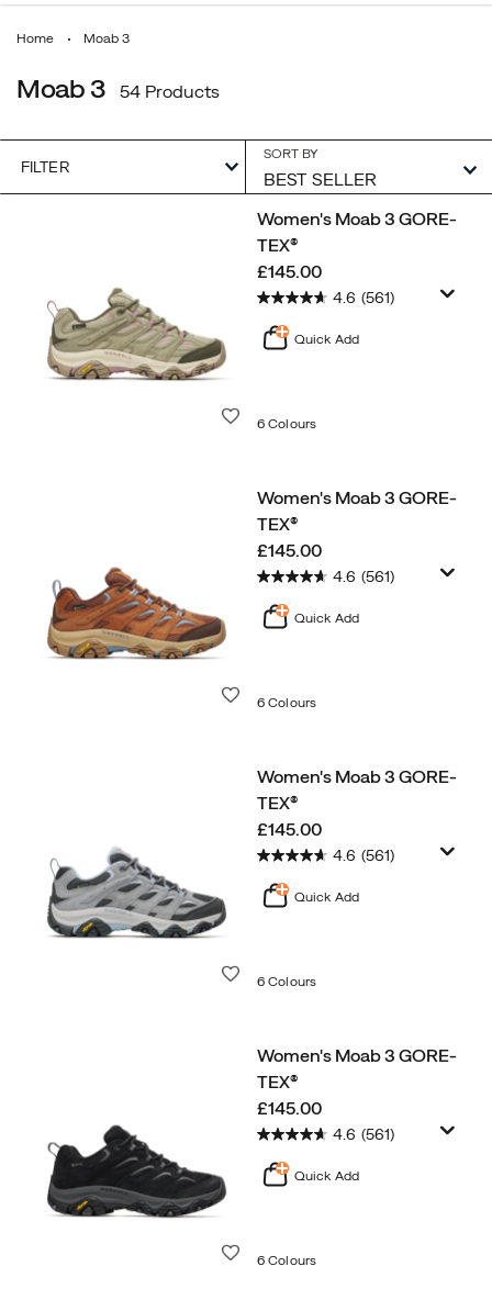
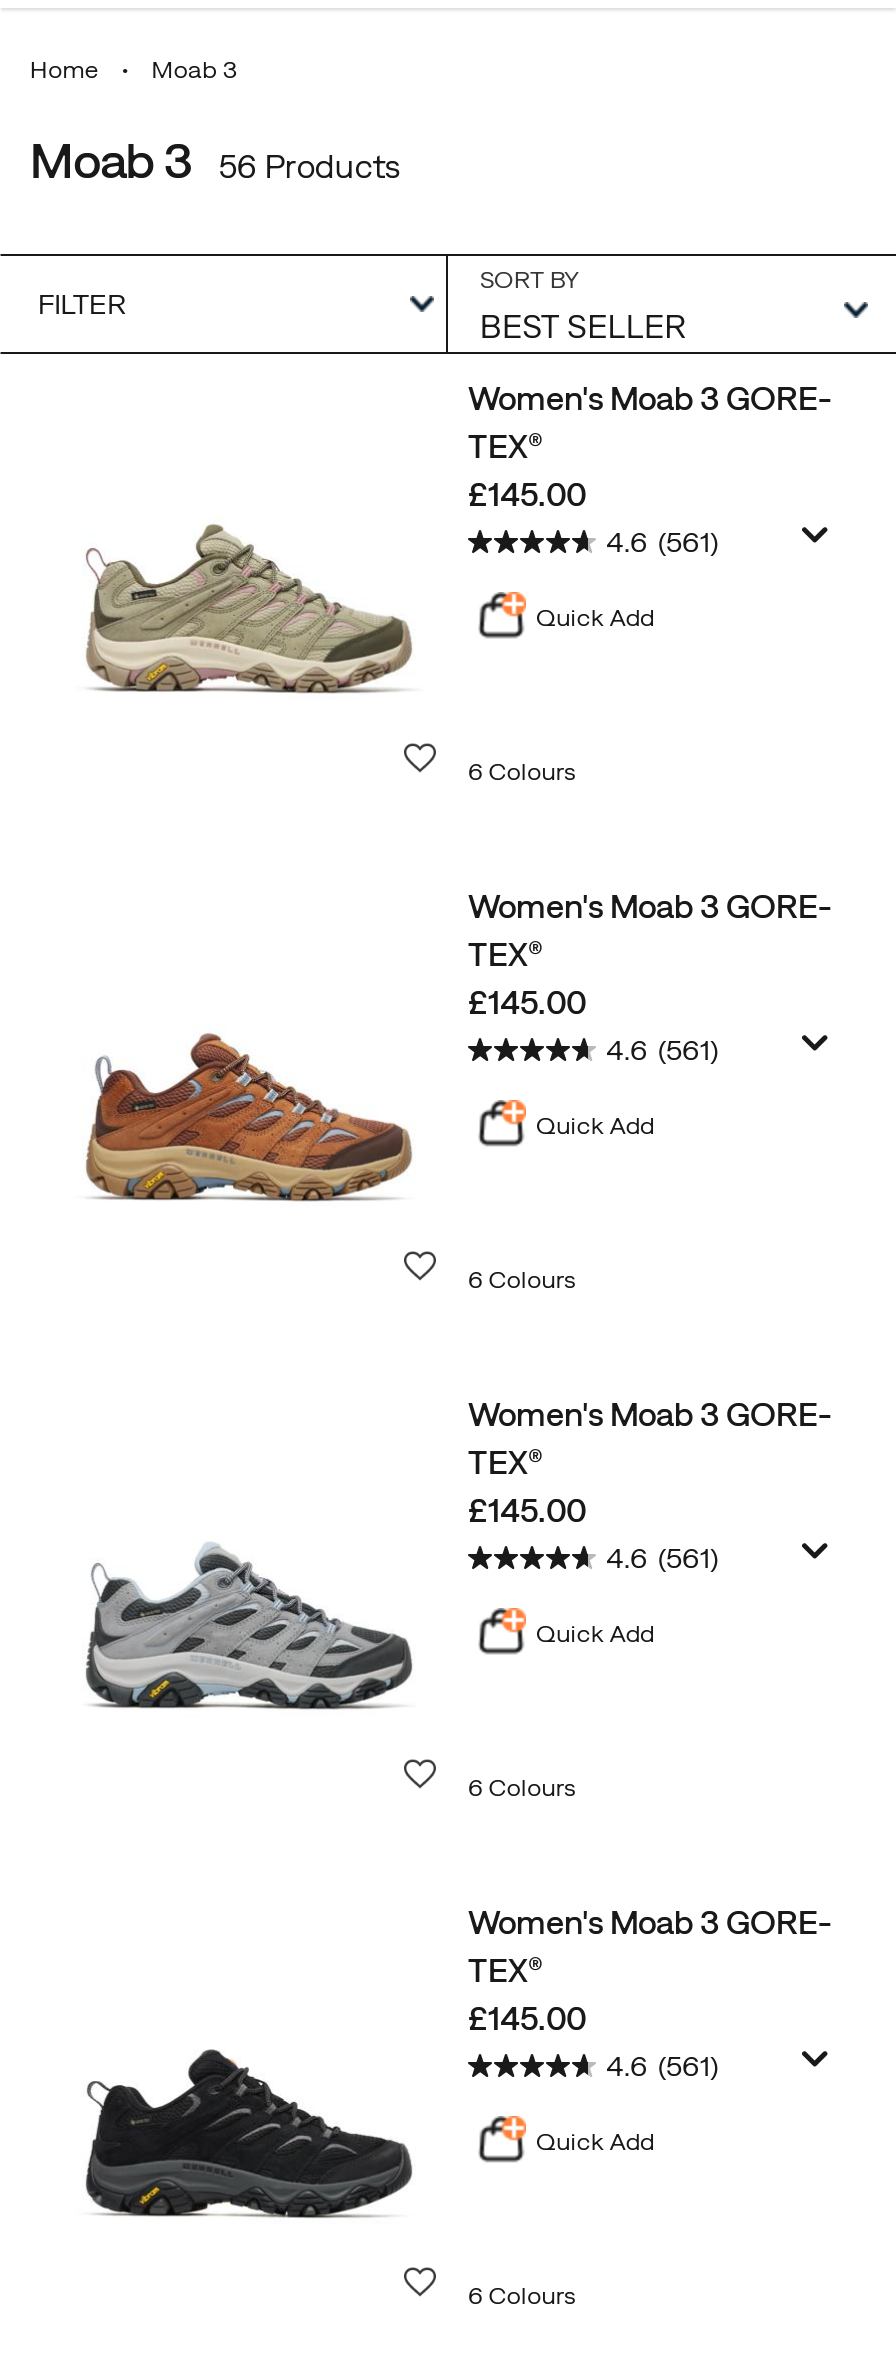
- Moab 3 54 Products
+ Moab 3 56 Products
